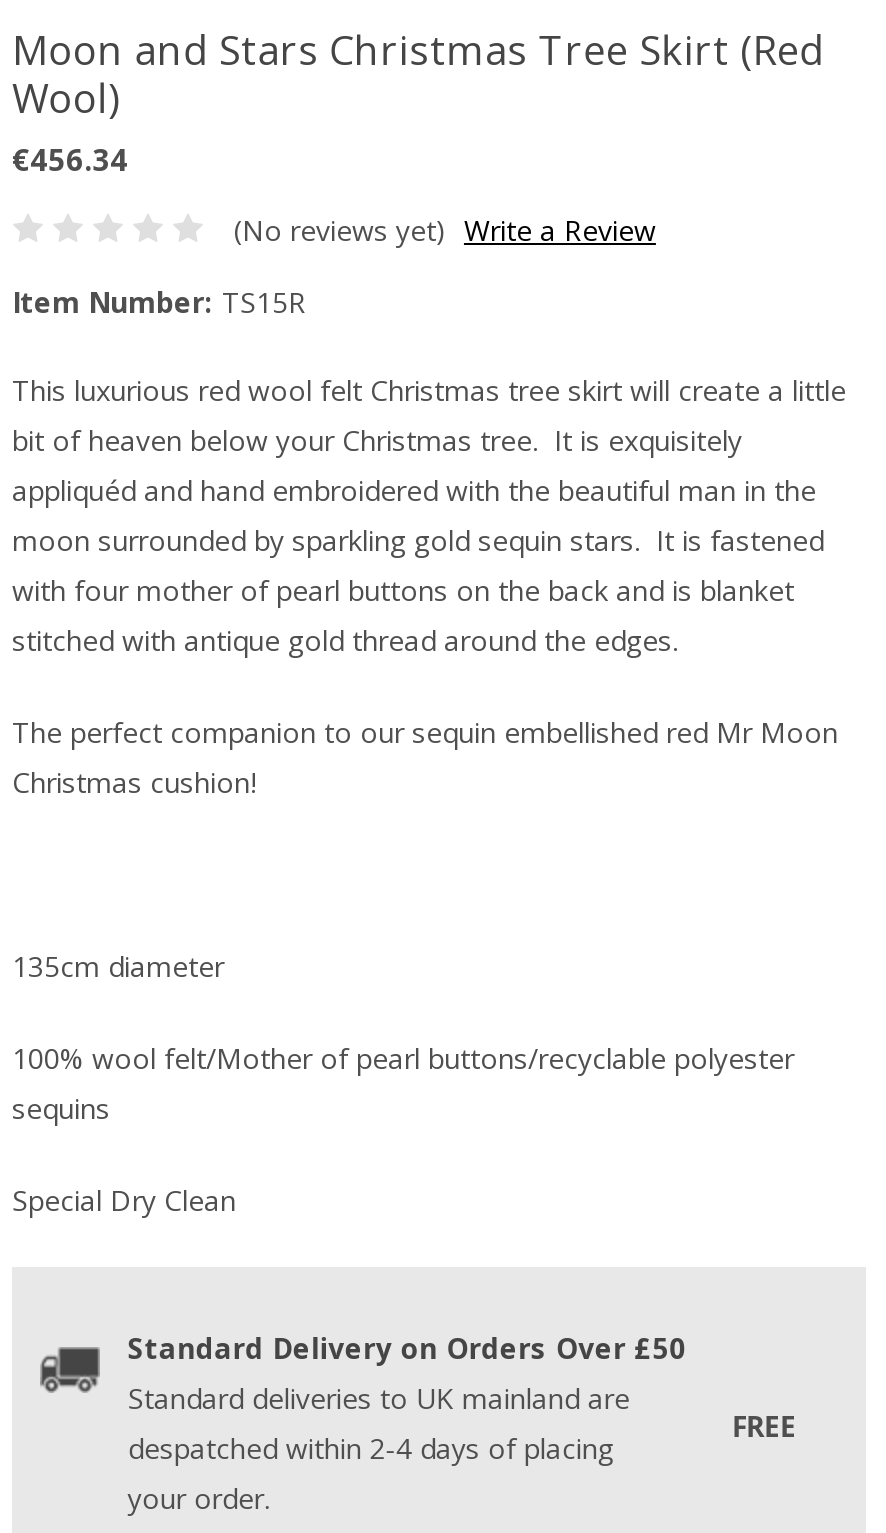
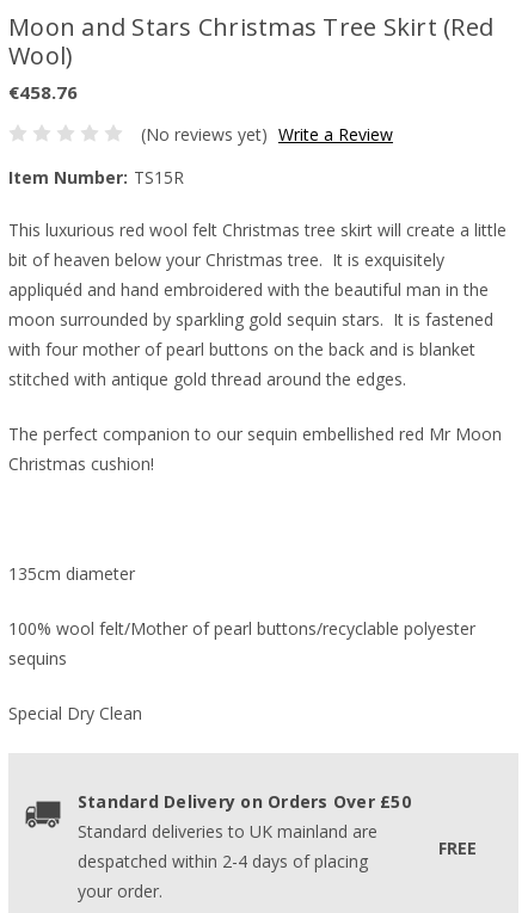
- €456.34
+ €458.76
